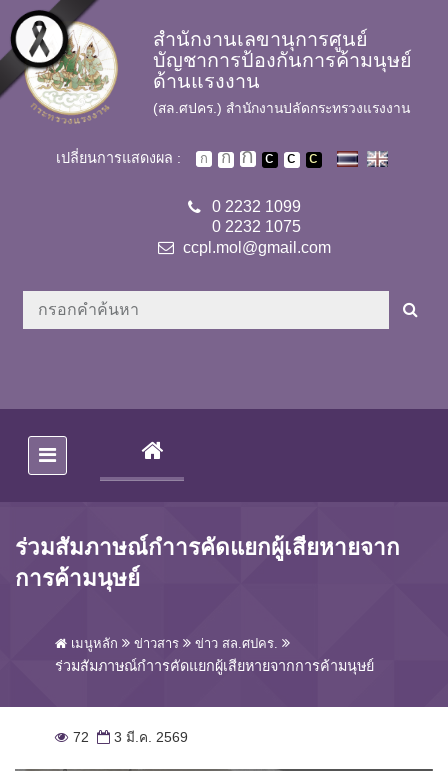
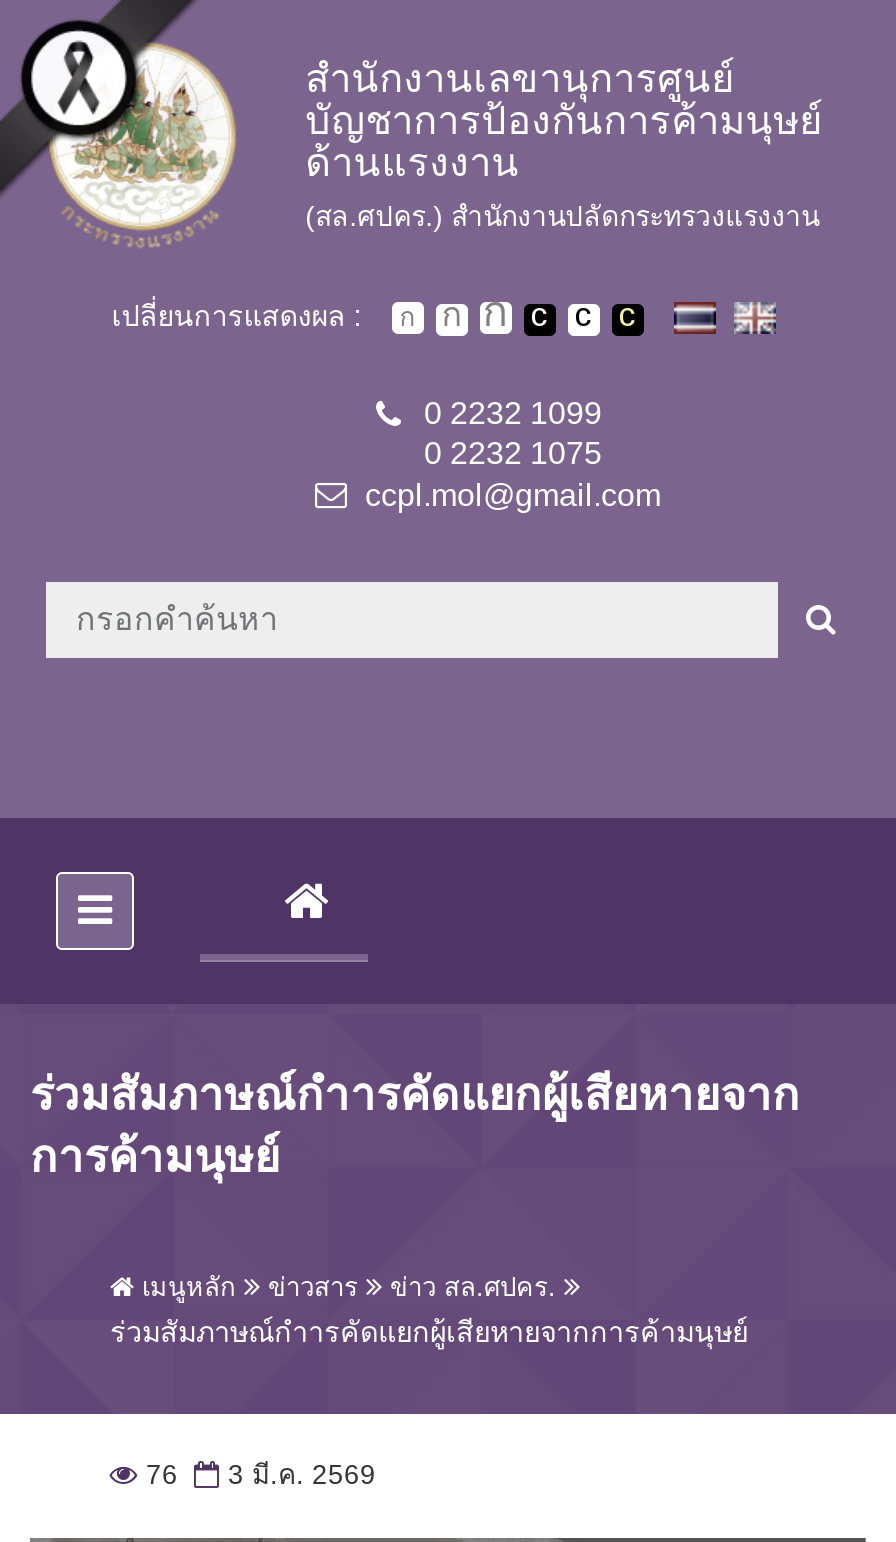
- 72 3 มี.ค. 2569
+ 76 3 มี.ค. 2569
